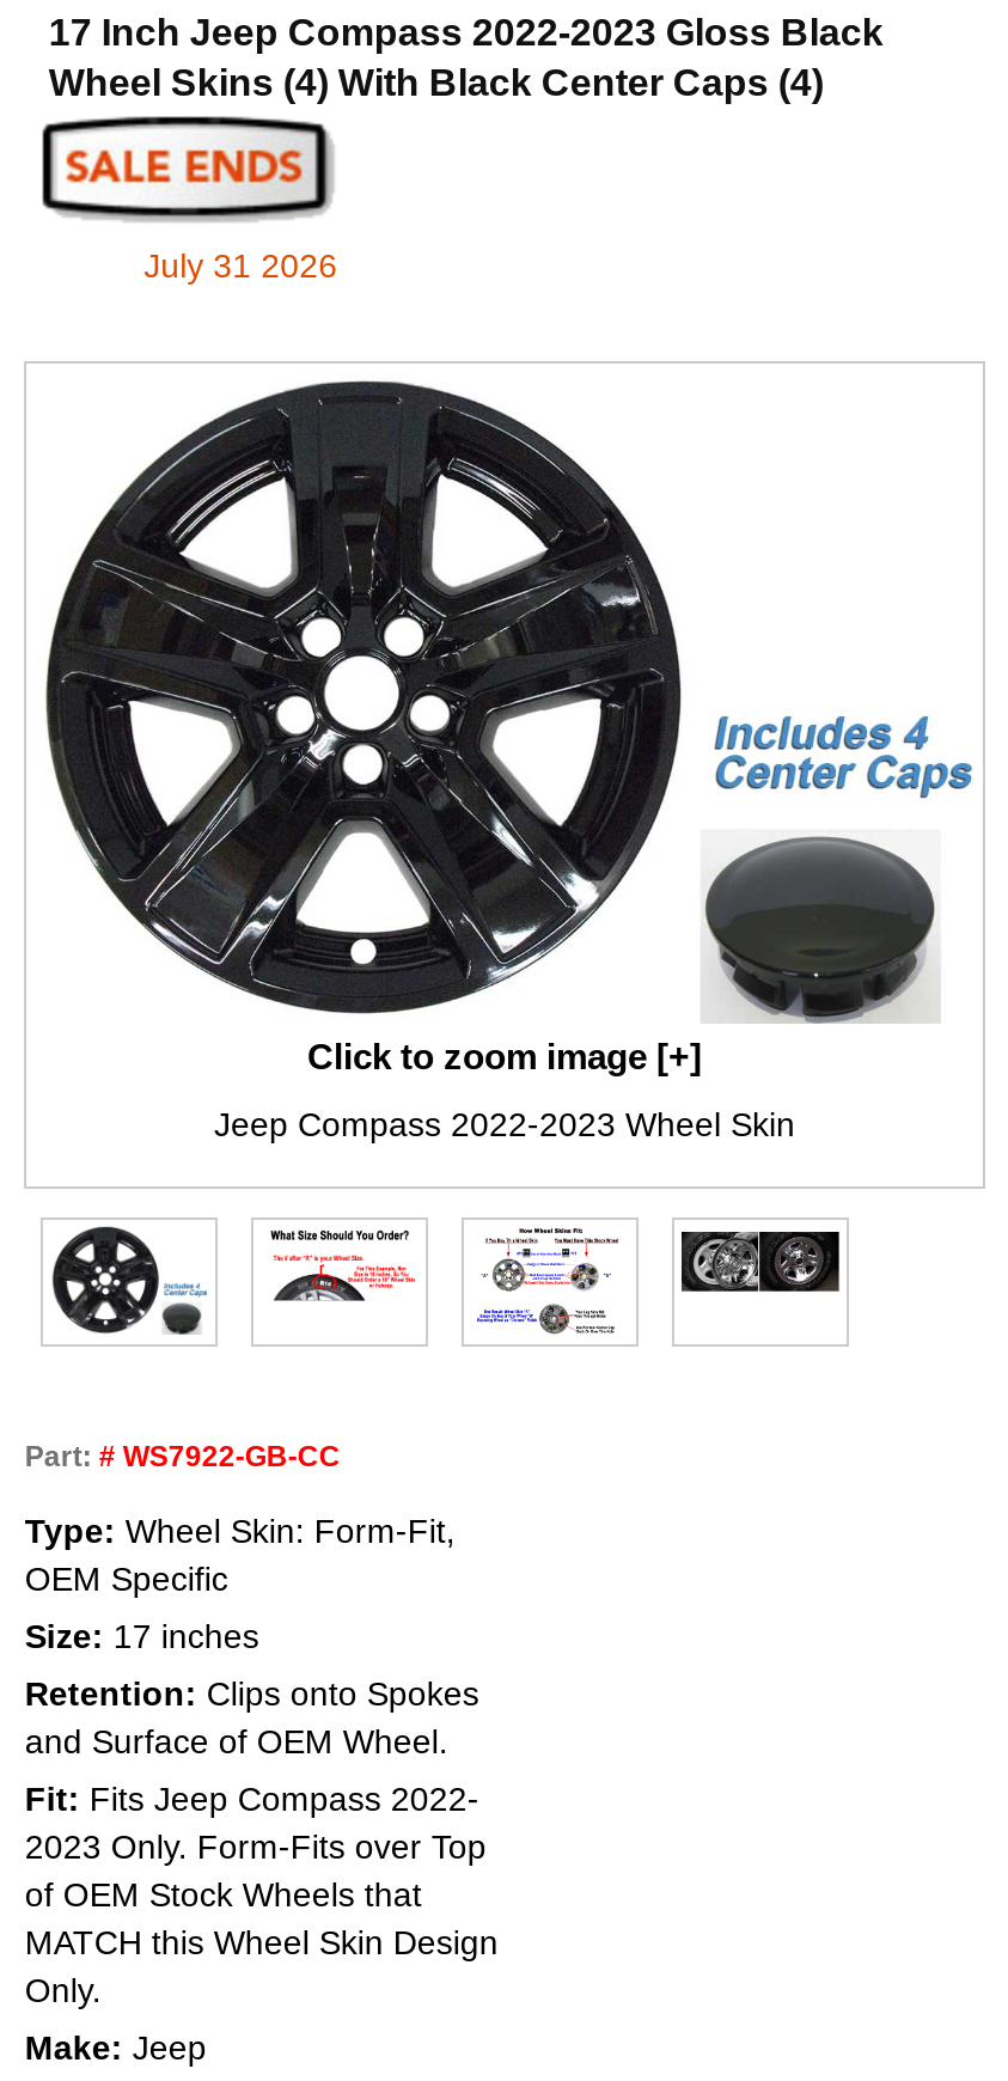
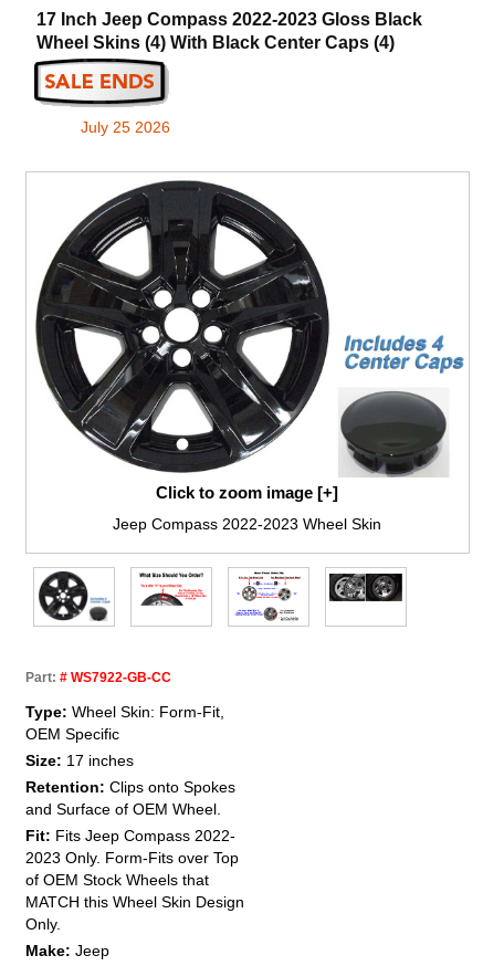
- July 31 2026
+ July 25 2026
